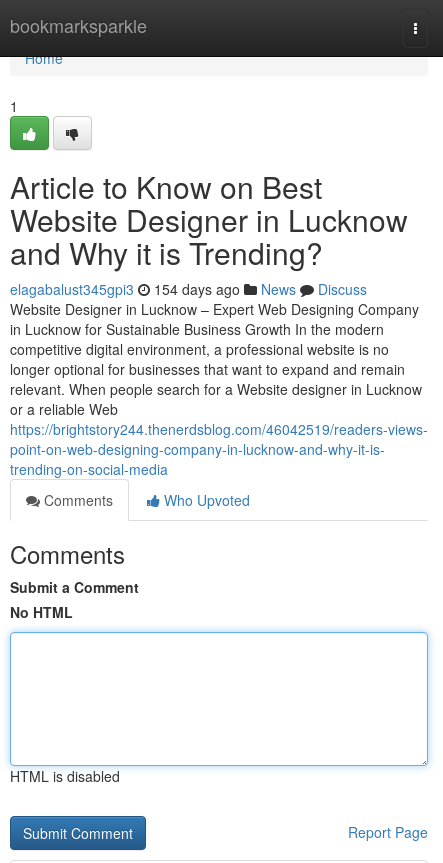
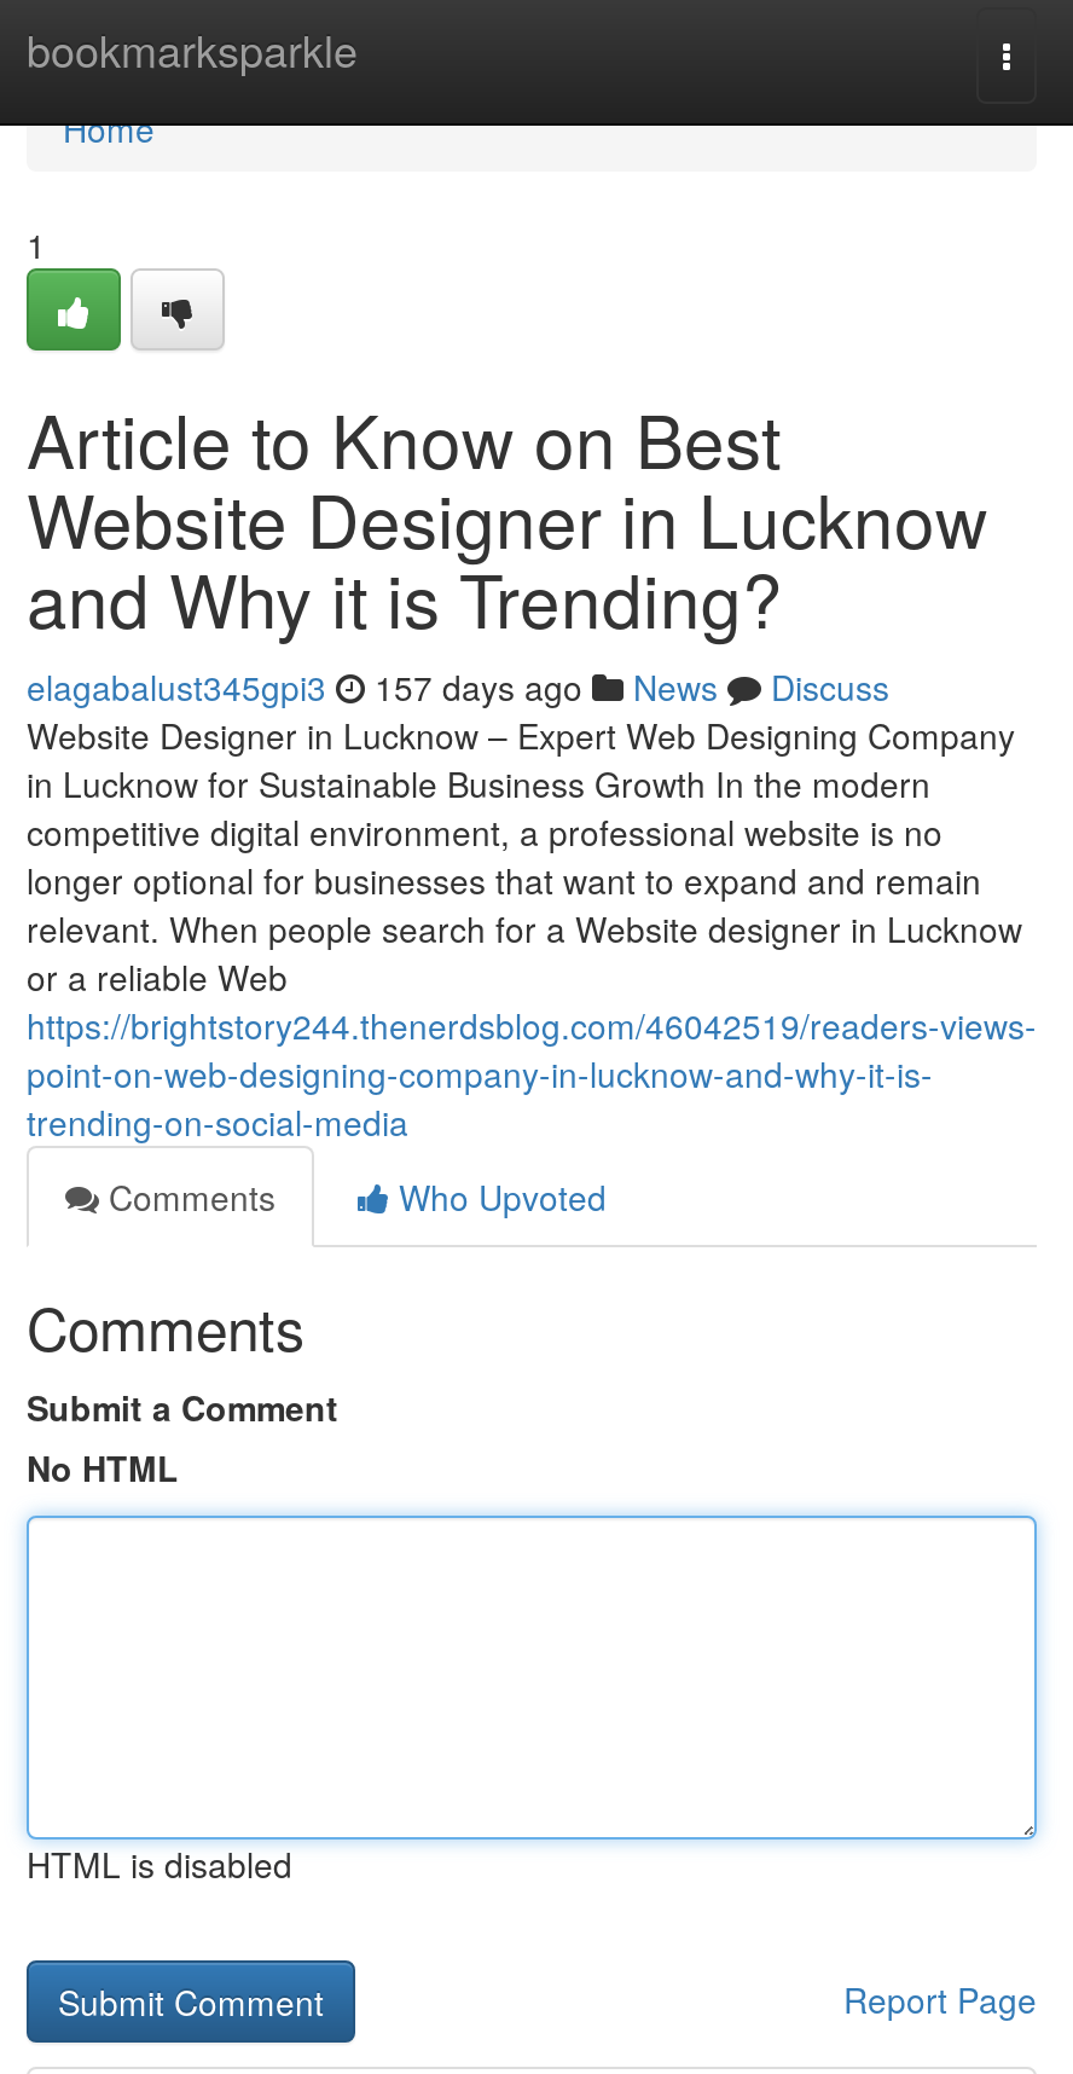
- elagabalust345gpi3 154 days ago News Discuss
+ elagabalust345gpi3 157 days ago News Discuss
